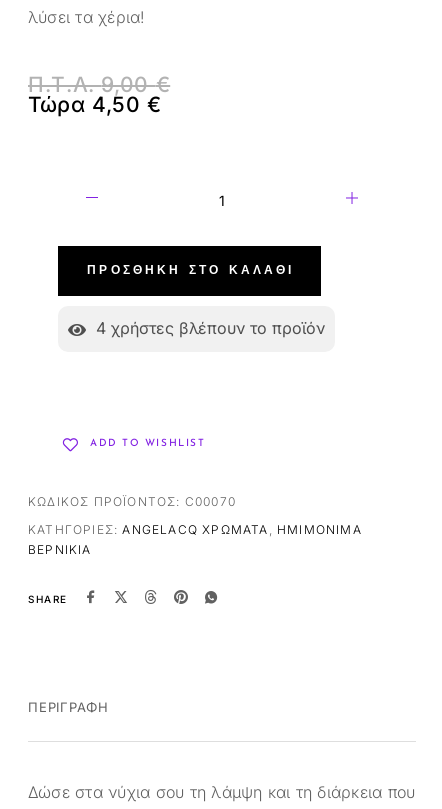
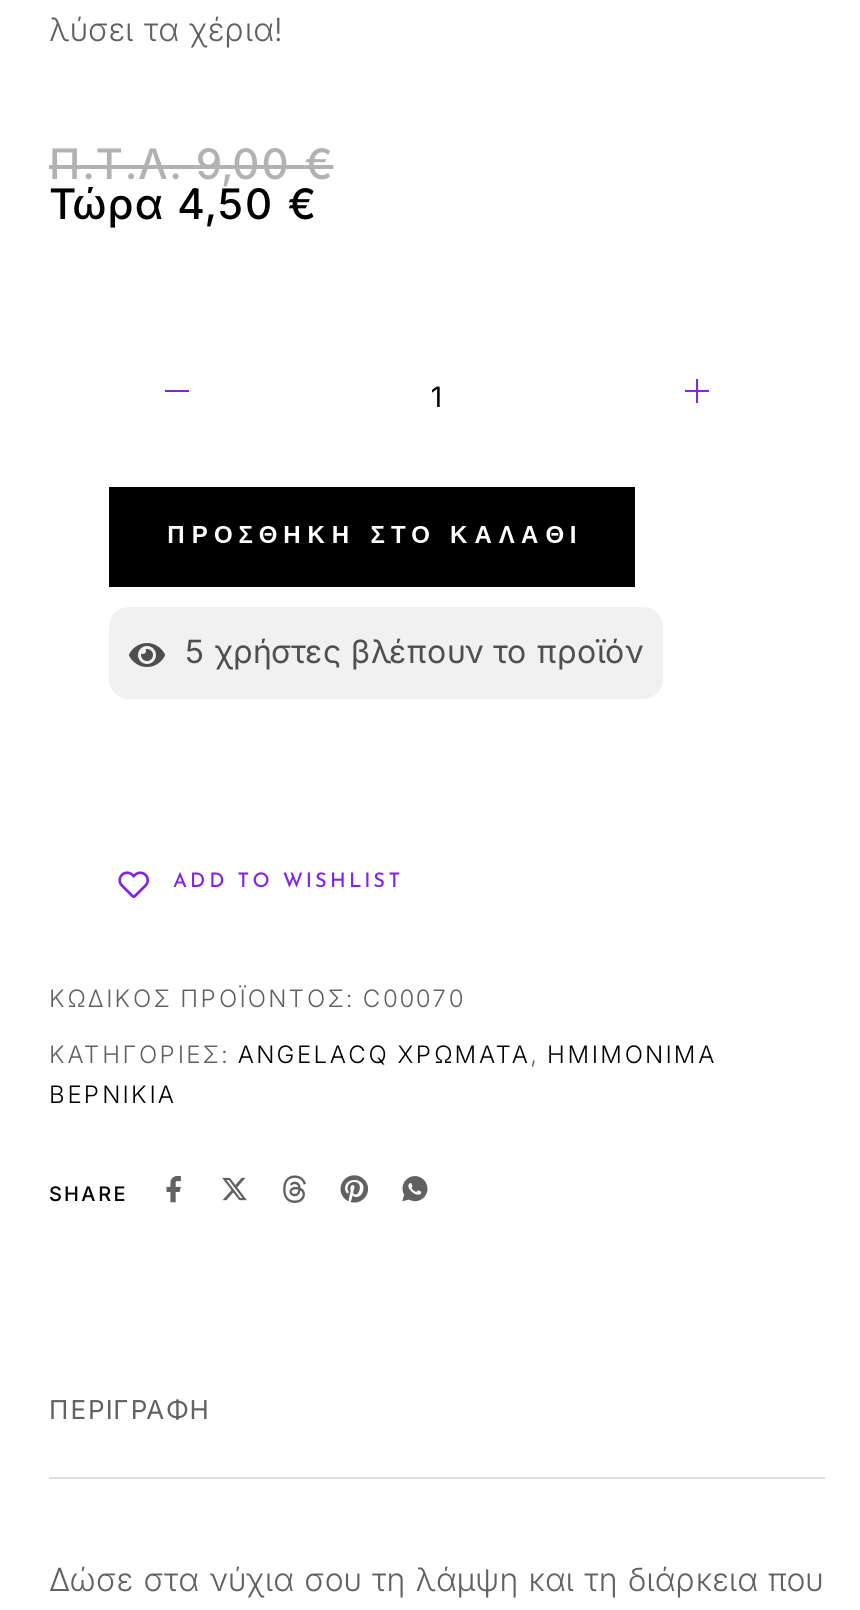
- 4 χρήστες βλέπουν το προϊόν
+ 5 χρήστες βλέπουν το προϊόν
